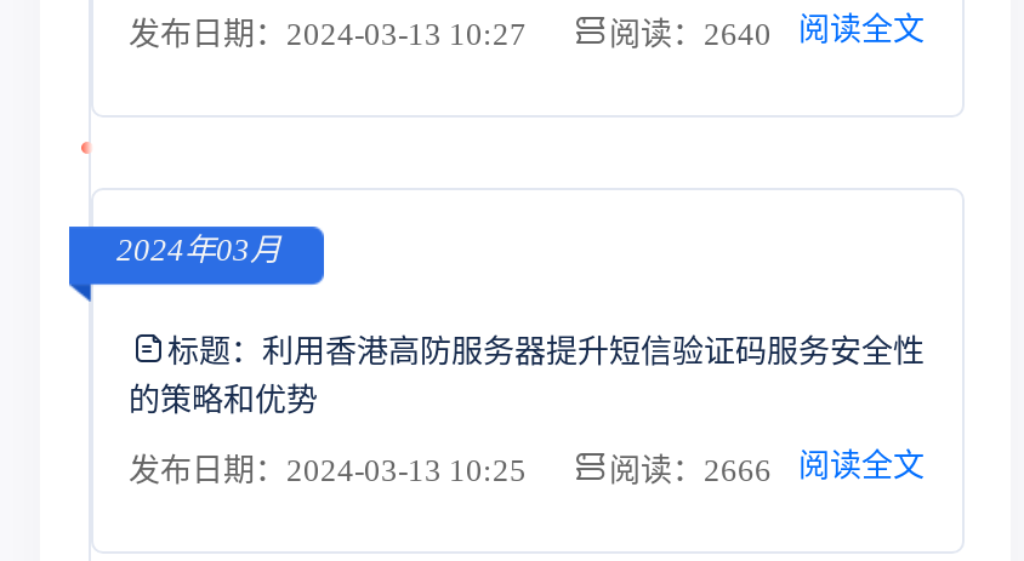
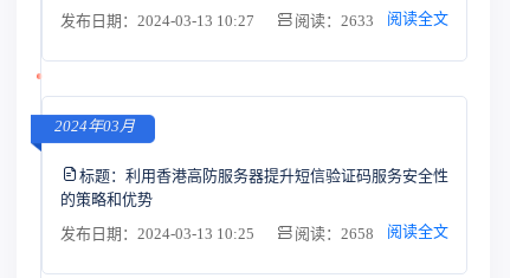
- 阅读：2640 阅读全文
+ 阅读：2633 阅读全文

- 阅读：2666 阅读全文
+ 阅读：2658 阅读全文
